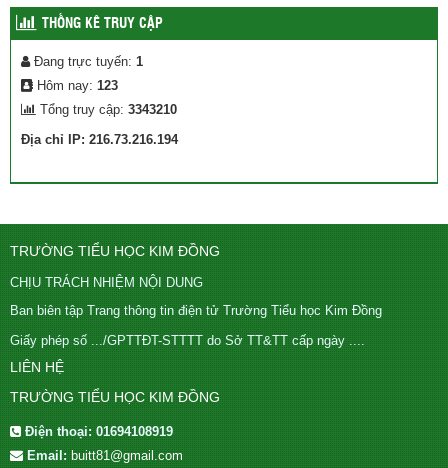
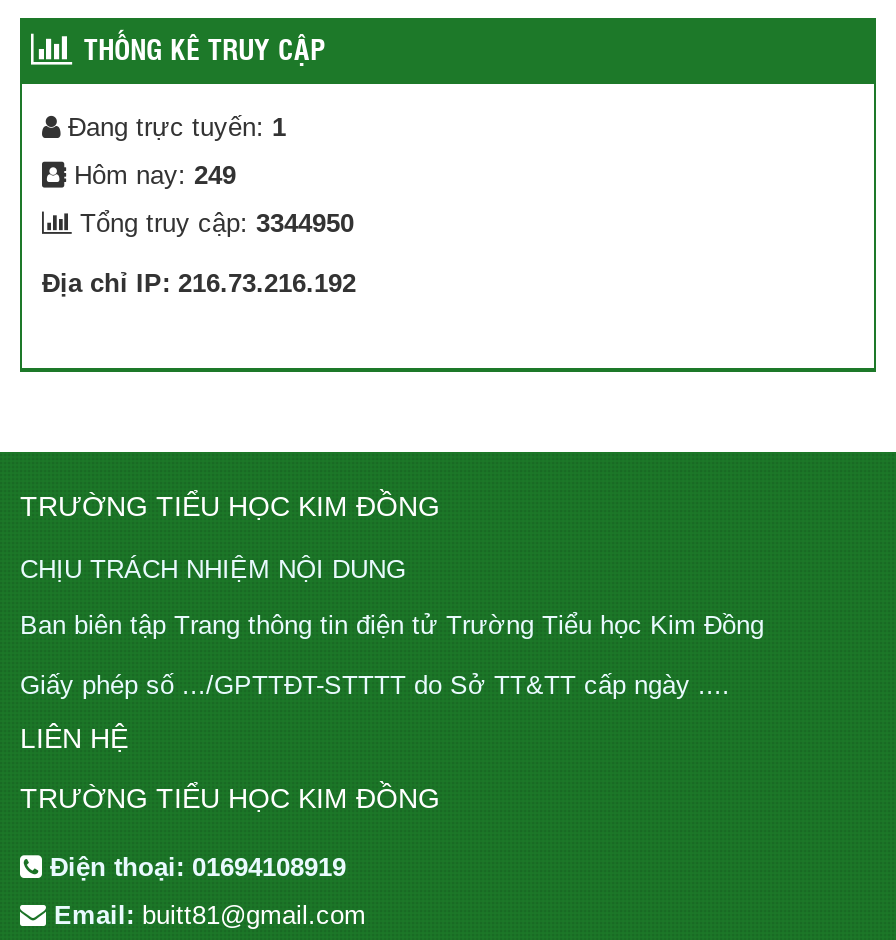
- Hôm nay: 123
+ Hôm nay: 249

- Tổng truy cập: 3343210
+ Tổng truy cập: 3344950

- Địa chỉ IP: 216.73.216.194
+ Địa chỉ IP: 216.73.216.192
